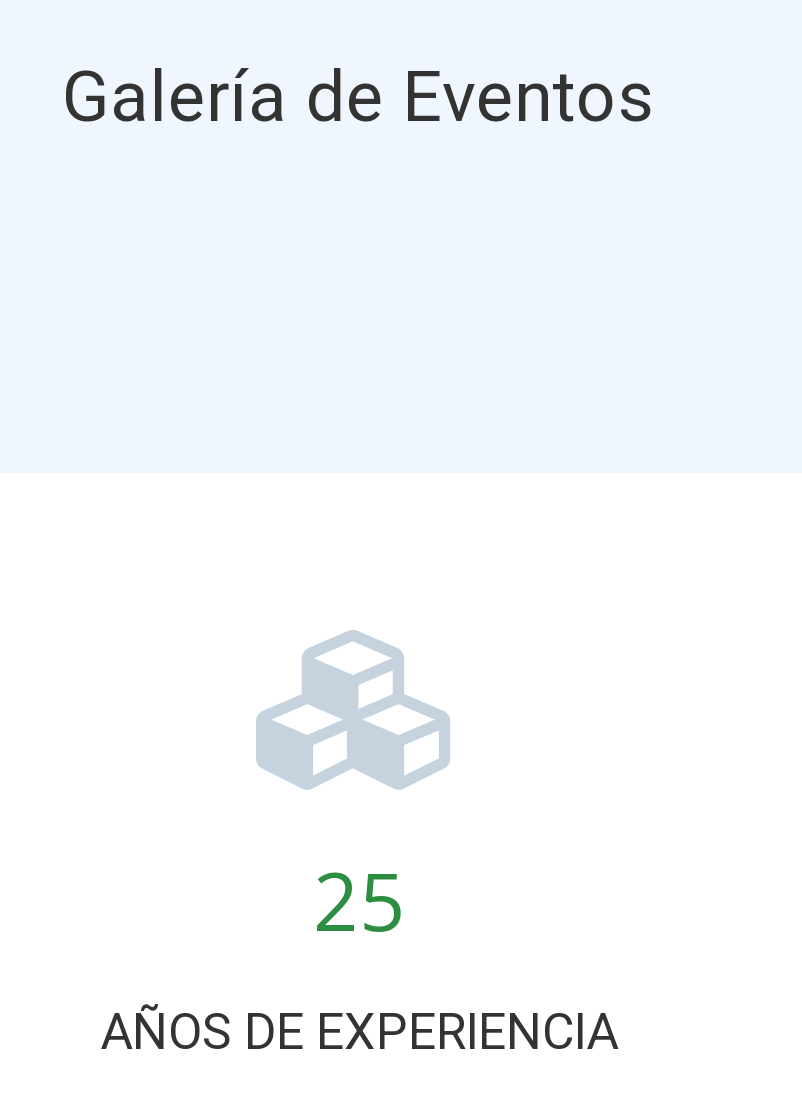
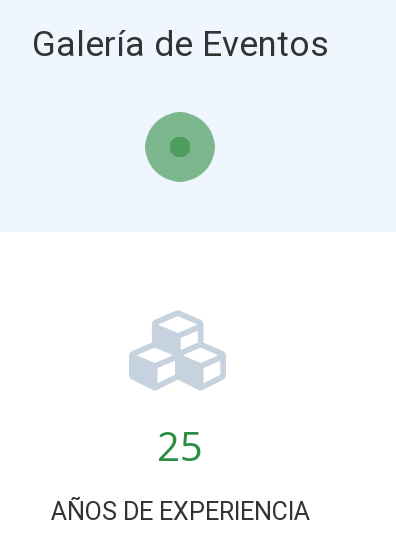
+ [image]
